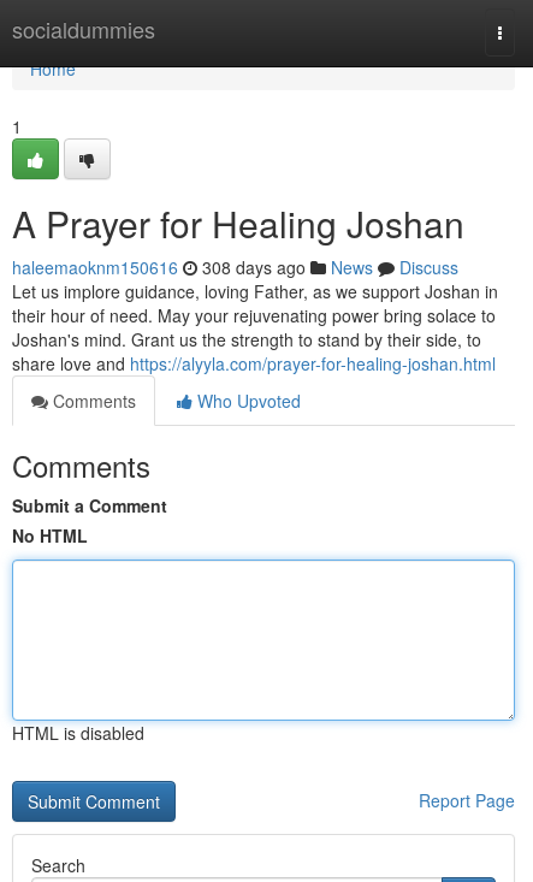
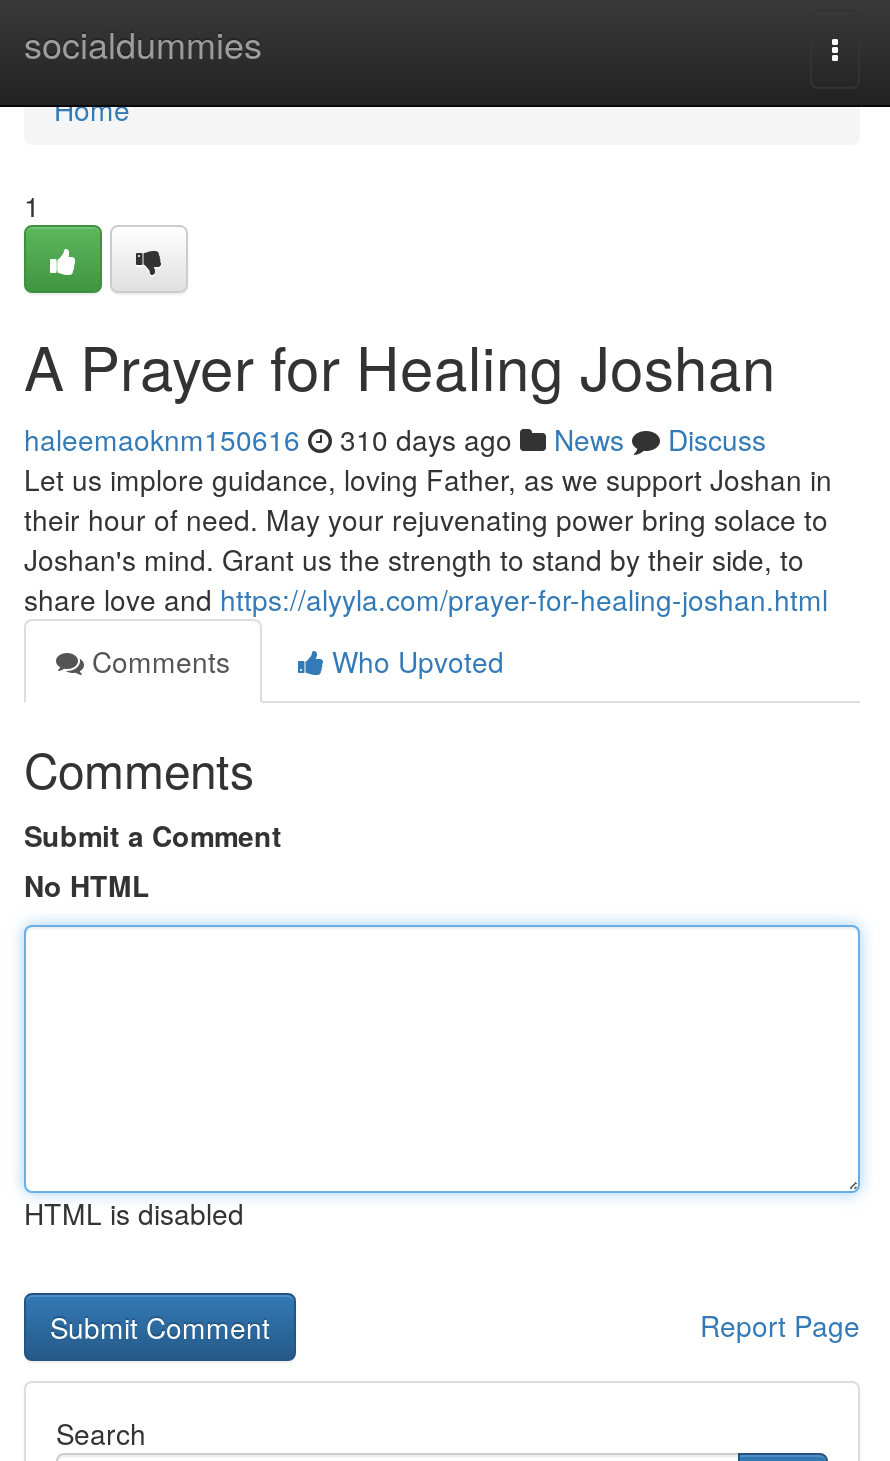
- haleemaoknm150616 308 days ago News Discuss
+ haleemaoknm150616 310 days ago News Discuss
